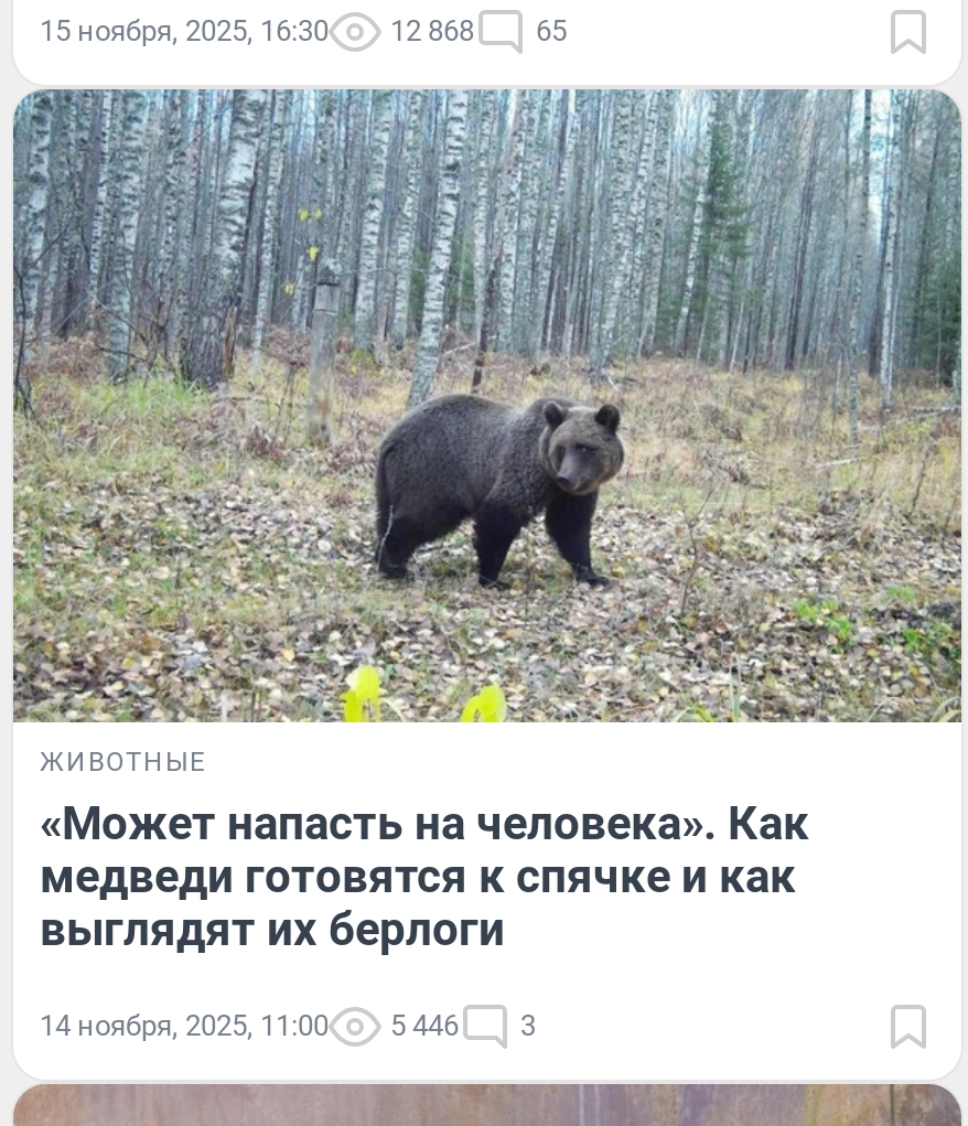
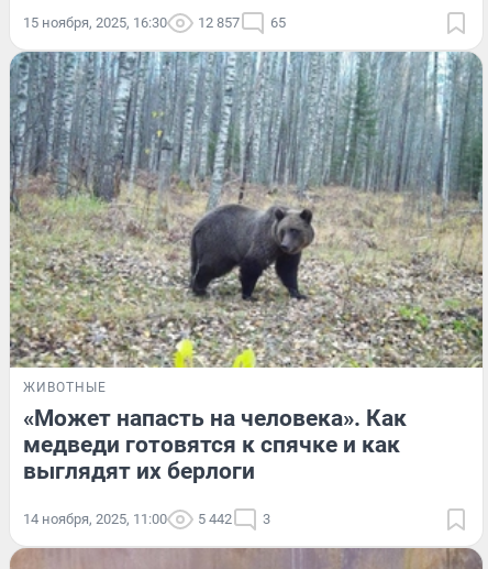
- 15 ноября, 2025, 16:30 12 868 65
+ 15 ноября, 2025, 16:30 12 857 65

- 14 ноября, 2025, 11:00 5 446 3
+ 14 ноября, 2025, 11:00 5 442 3
